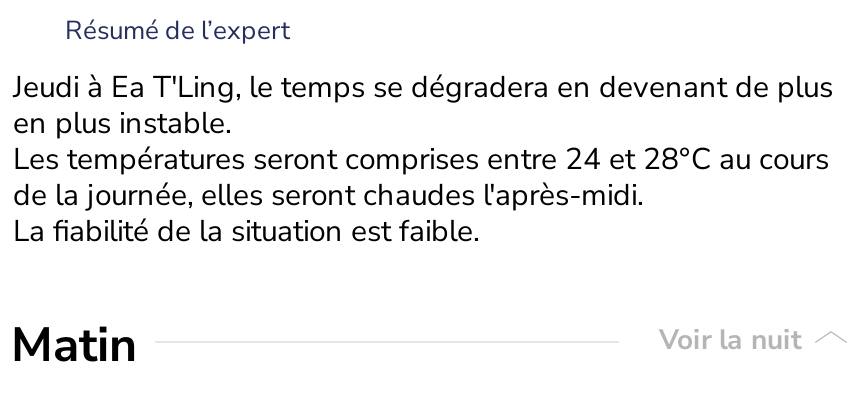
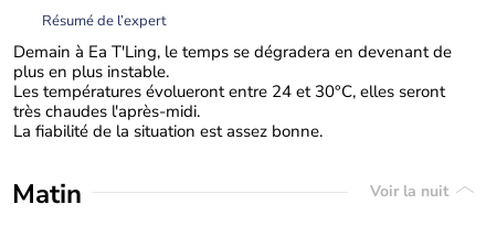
- Jeudi à Ea T'Ling, le temps se dégradera en devenant de plus
- en plus instable.
- Les températures seront comprises entre 24 et 28°C au cours
- de la journée, elles seront chaudes l'après-midi.
- La fiabilité de la situation est faible.
+ Demain à Ea T'Ling, le temps se dégradera en devenant de
+ plus en plus instable.
+ Les températures évolueront entre 24 et 30°C, elles seront
+ très chaudes l'après-midi.
+ La fiabilité de la situation est assez bonne.
